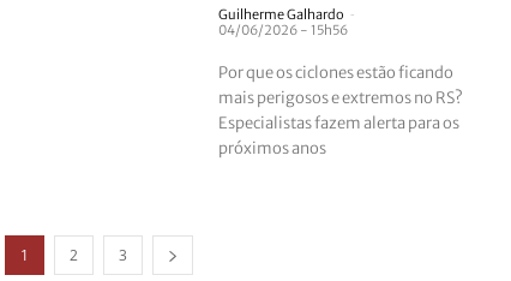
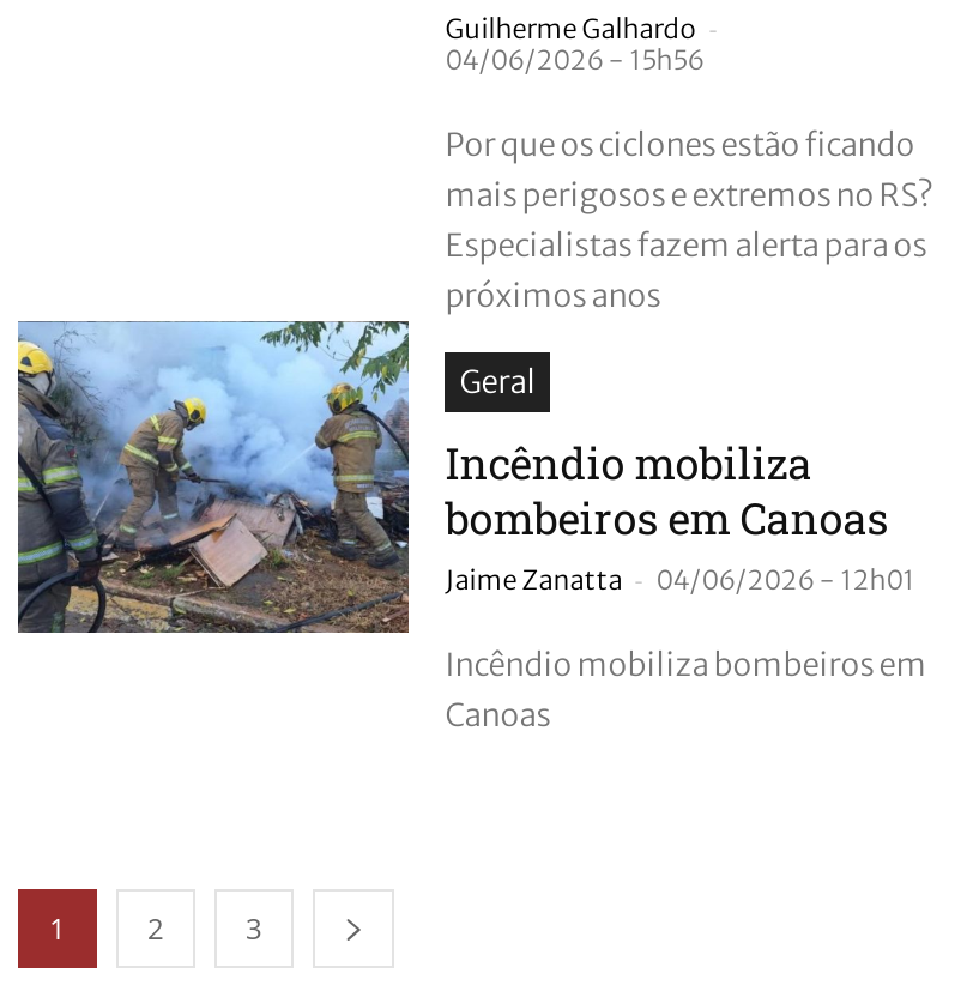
+ [image]
+ Geral
+ Incêndio mobiliza
+ bombeiros em Canoas
+ Jaime Zanatta - 04/06/2026 - 12h01
+ Incêndio mobiliza bombeiros em
+ Canoas
